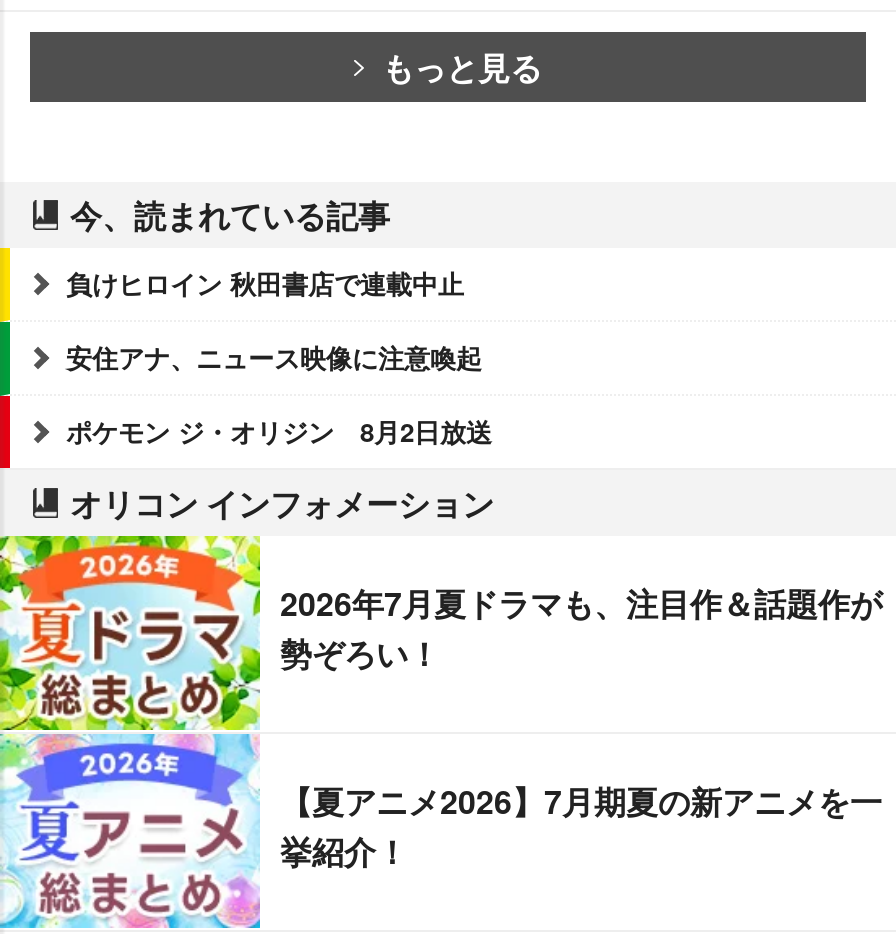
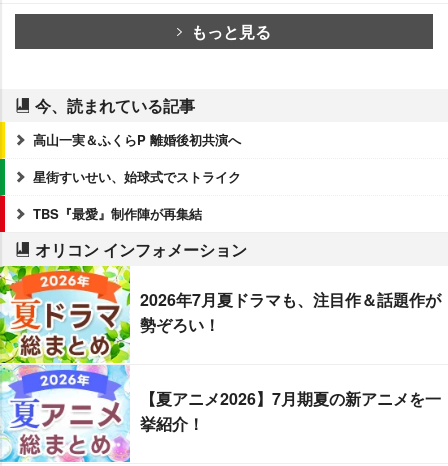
- 負けヒロイン 秋田書店で連載中止
+ 高山一実＆ふくらP 離婚後初共演へ

- 安住アナ、ニュース映像に注意喚起
+ 星街すいせい、始球式でストライク

- ポケモン ジ・オリジン 8月2日放送
+ TBS『最愛』制作陣が再集結
